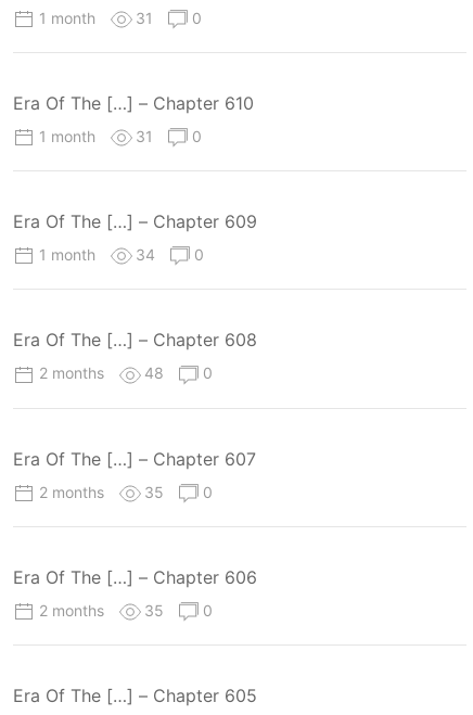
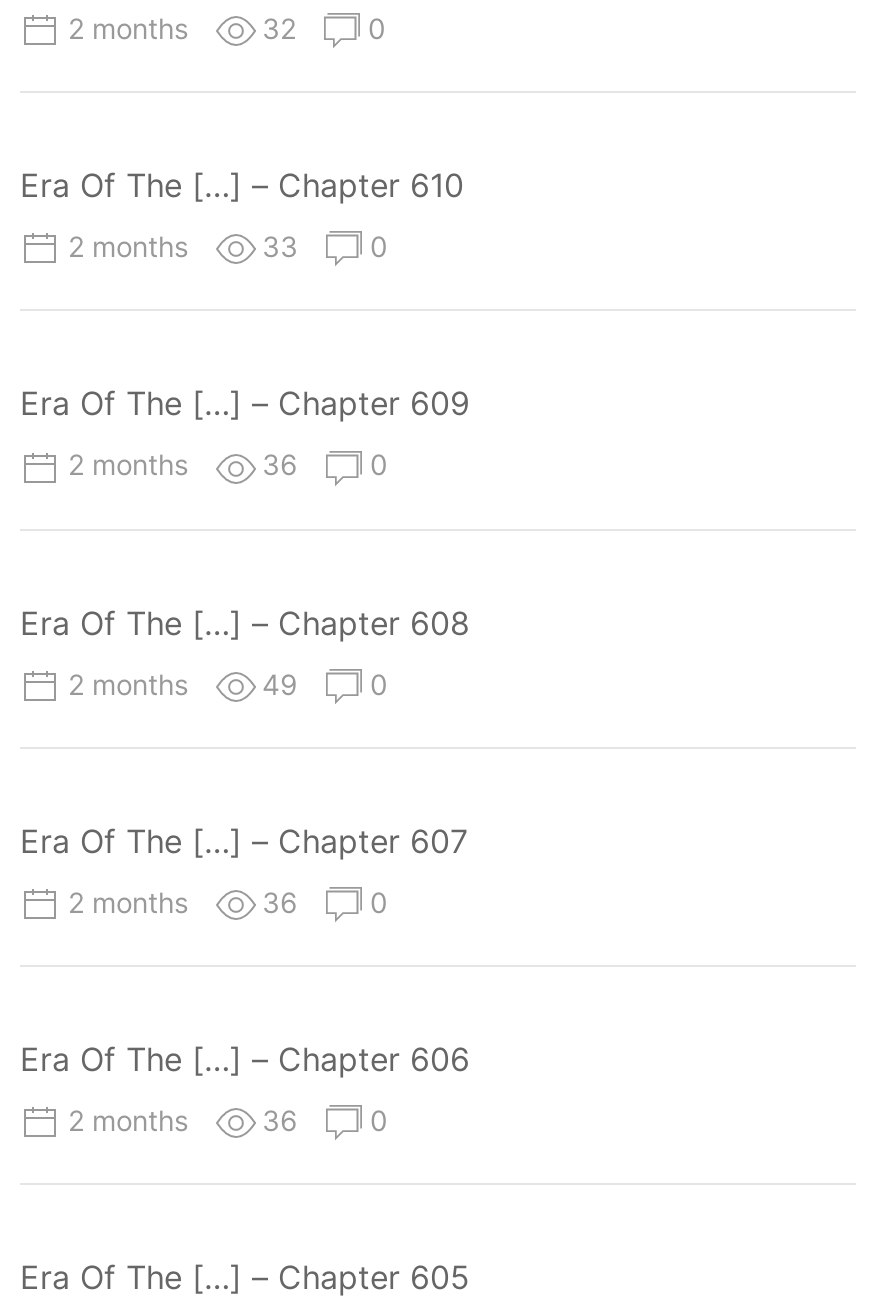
- 1 month
- 31
+ 2 months
+ 32

- 1 month
- 31
+ 2 months
+ 33

- 1 month
- 34
+ 2 months
+ 36

- 48
+ 49

- 35
+ 36

- 35
+ 36
